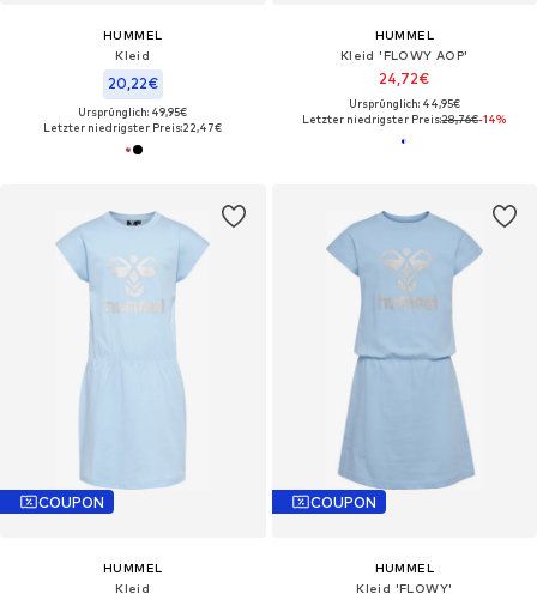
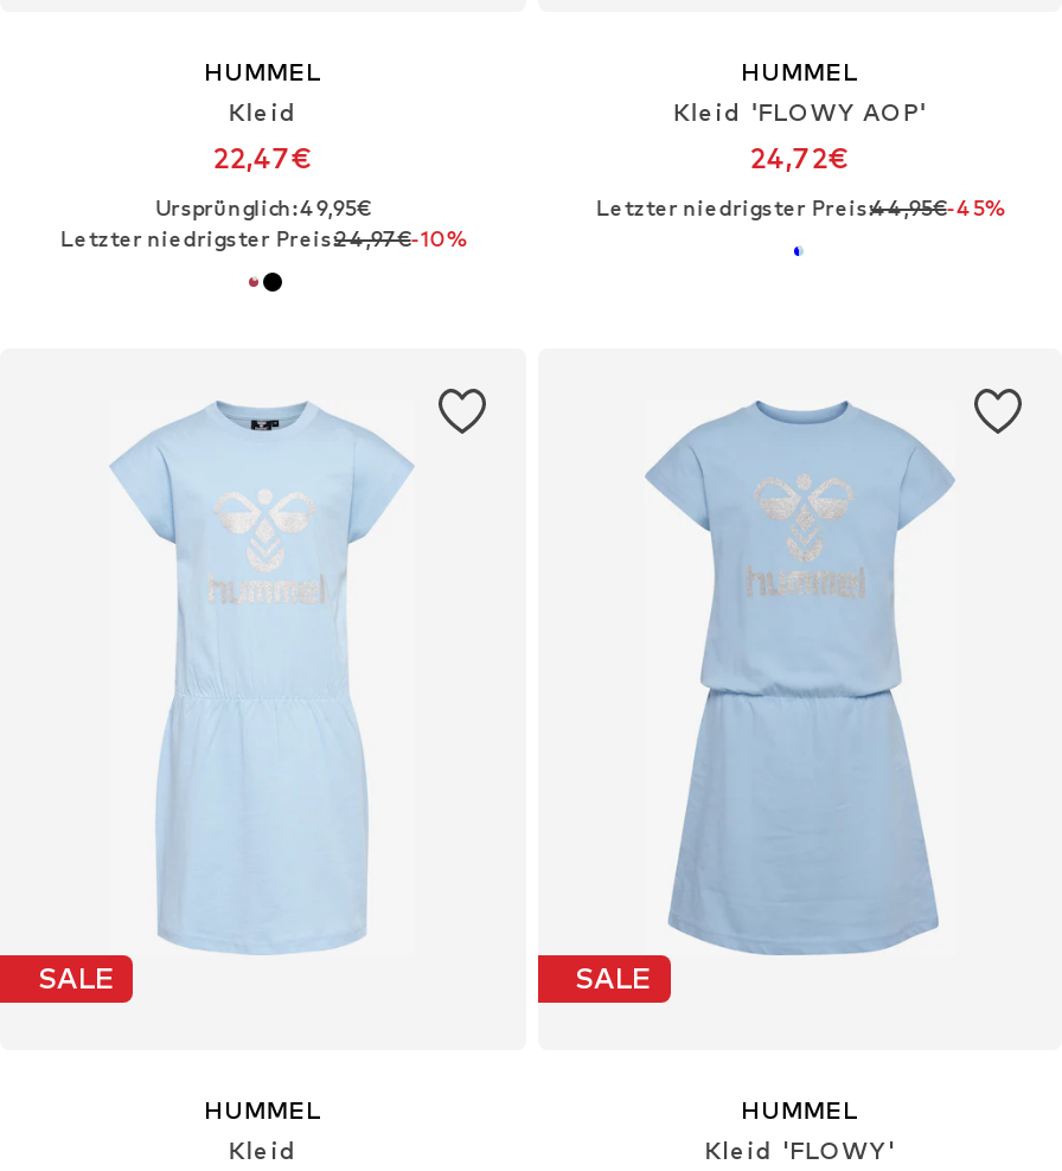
- 20,22€
+ 22,47€

- Ursprünglich: 44,95€
- Letzter niedrigster Preis:28,76€-14%
+ Letzter niedrigster Preis:44,95€-45%

- Letzter niedrigster Preis:22,47€
+ Letzter niedrigster Preis:24,97€-10%

- COUPON
+ SALE

- COUPON
+ SALE
